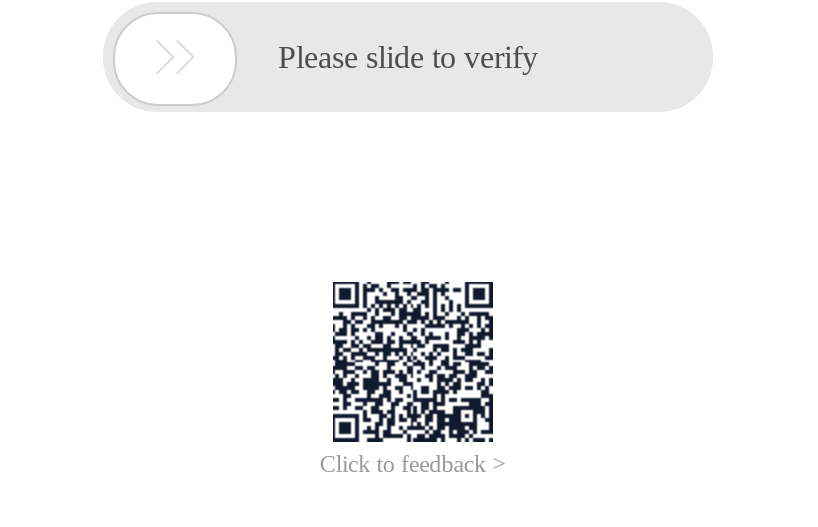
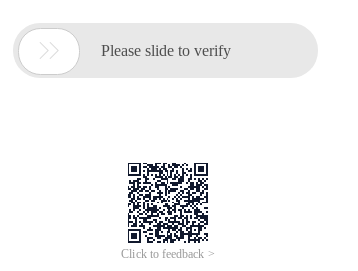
- [image]
+ [image]
